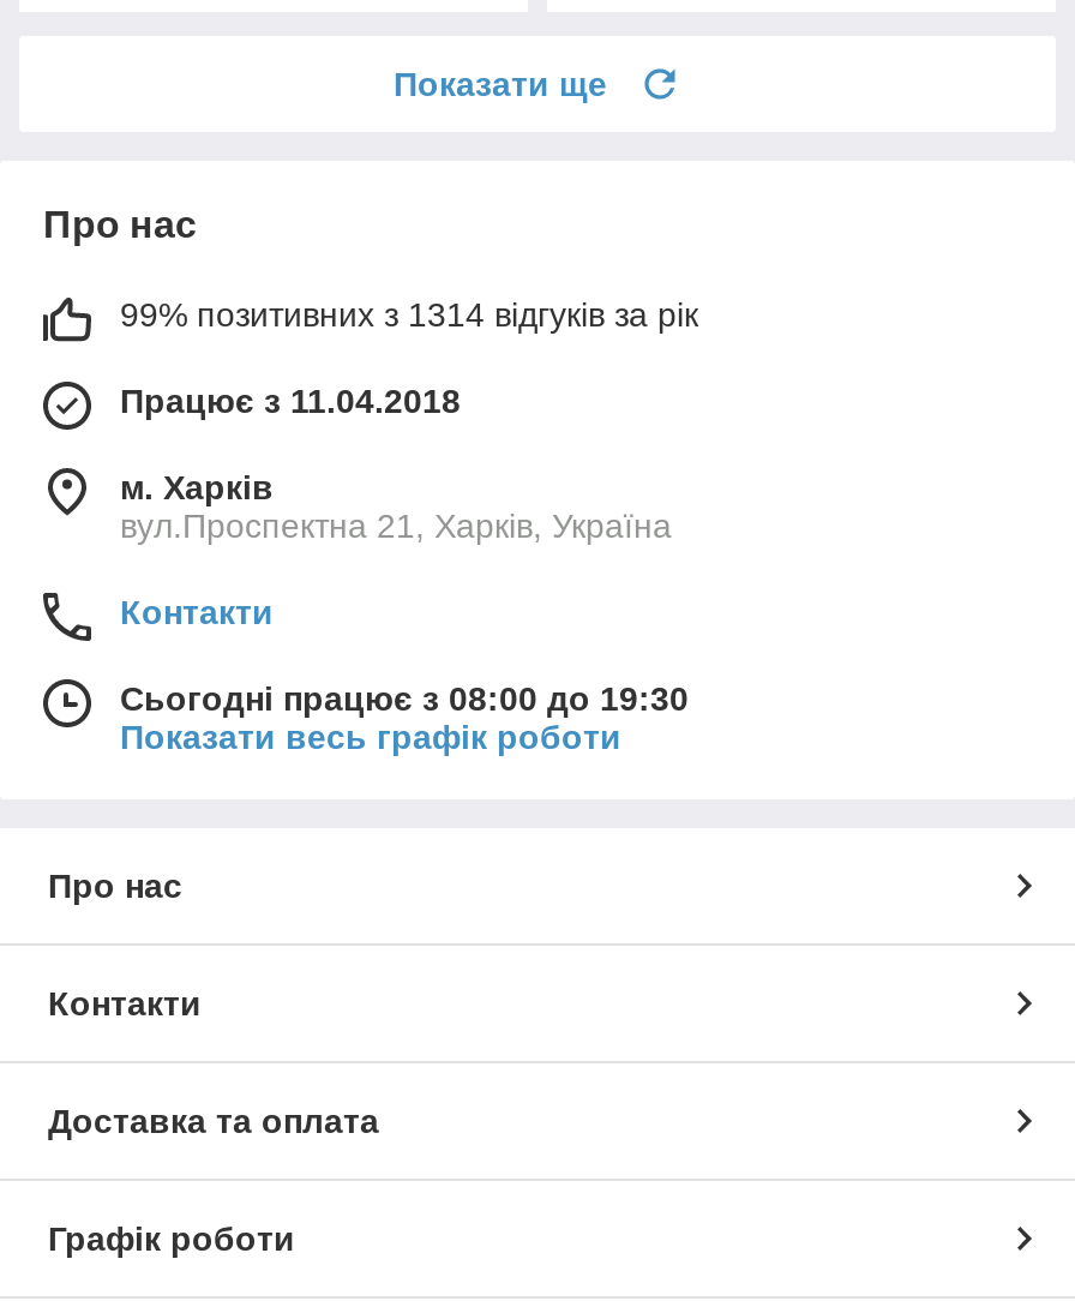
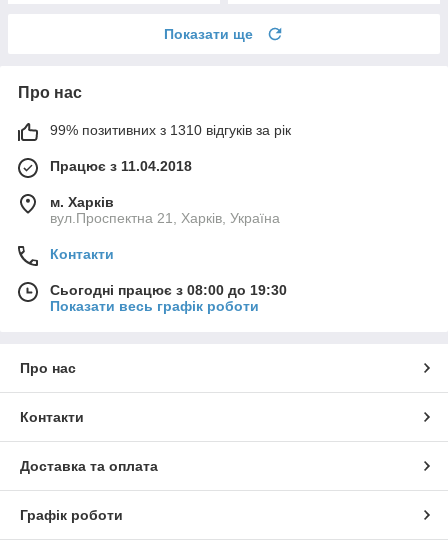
- 99% позитивних з 1314 відгуків за рік
+ 99% позитивних з 1310 відгуків за рік
